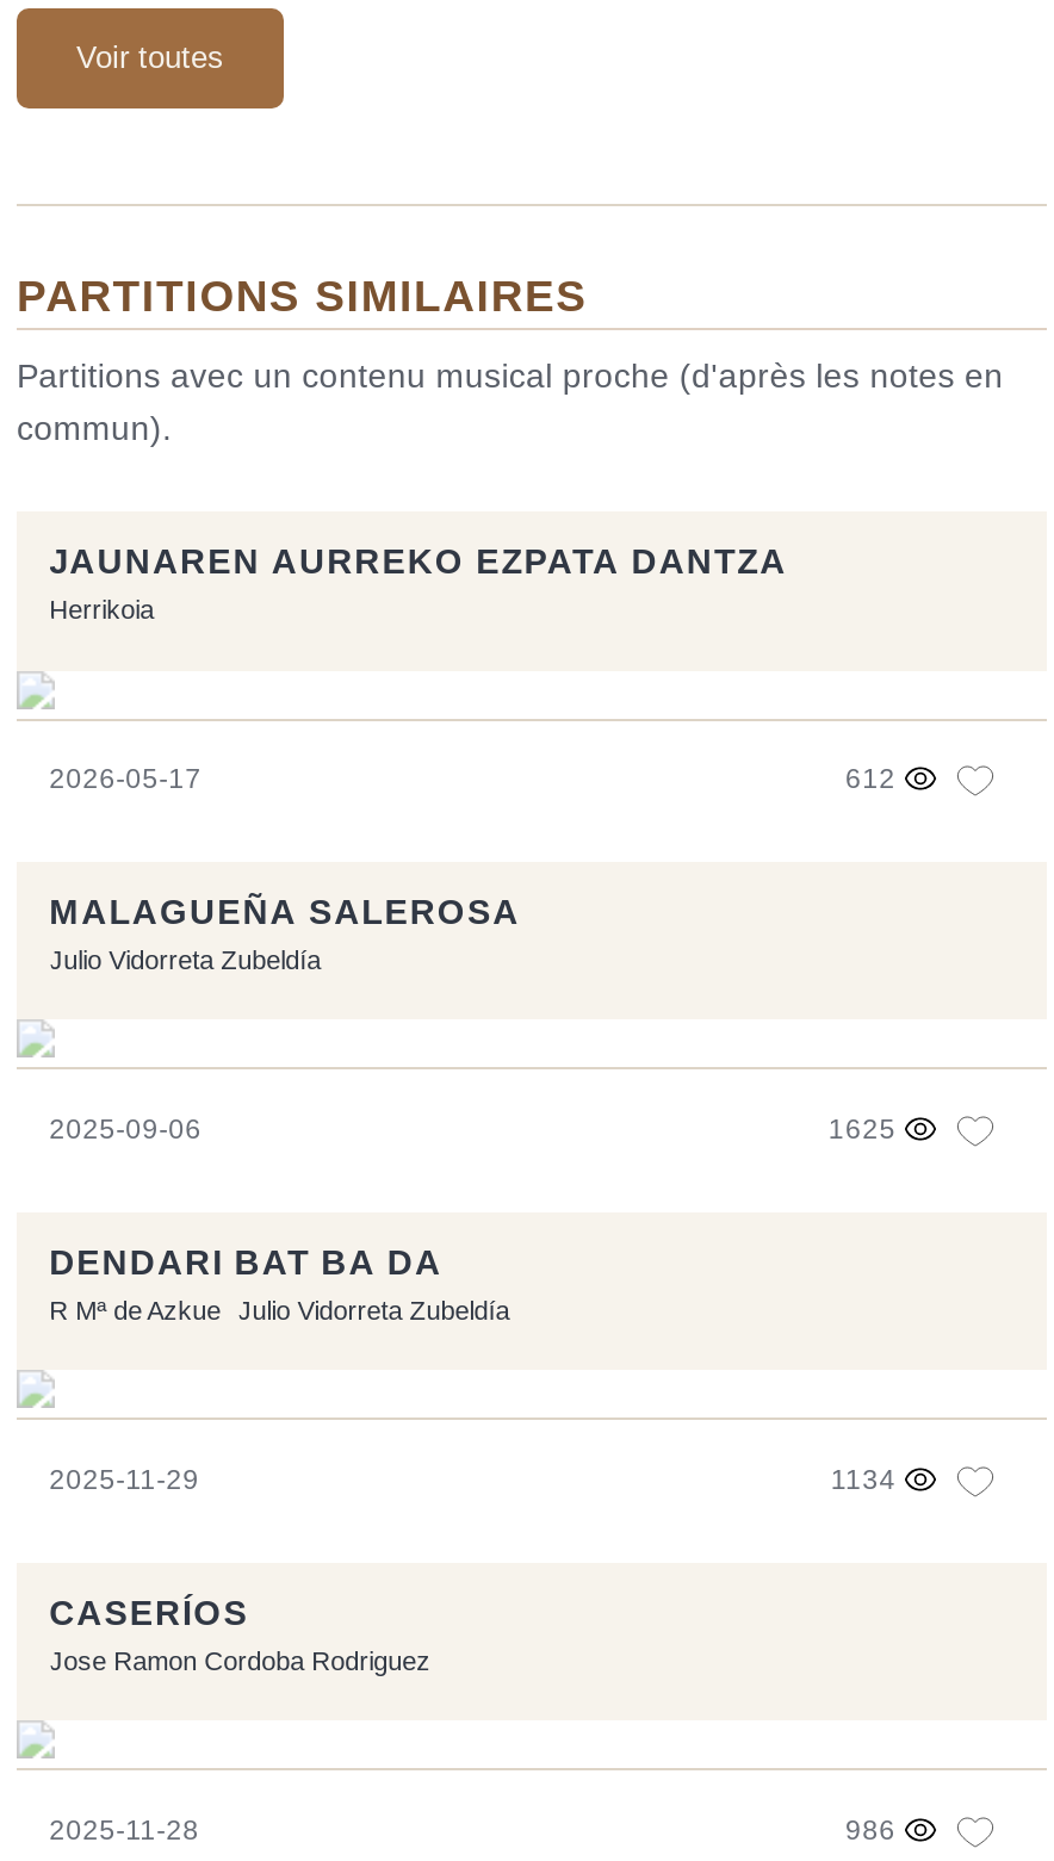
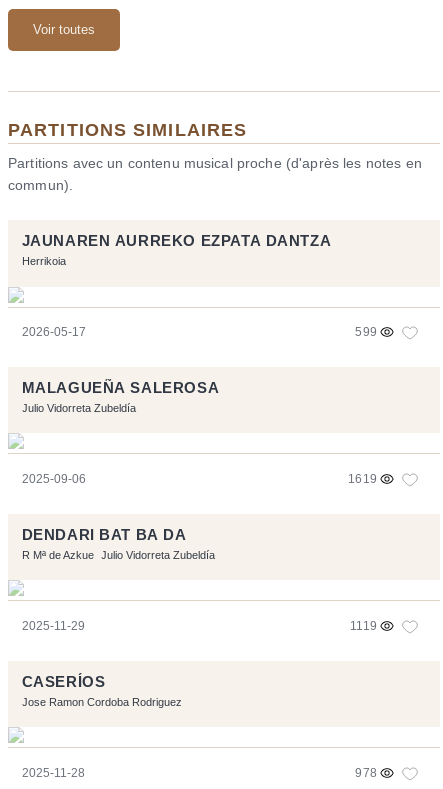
- 612
+ 599

- 1625
+ 1619

- 1134
+ 1119

- 986
+ 978
